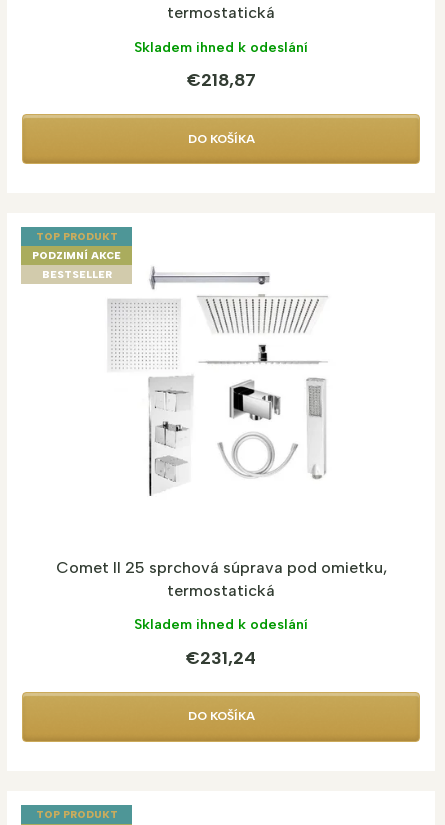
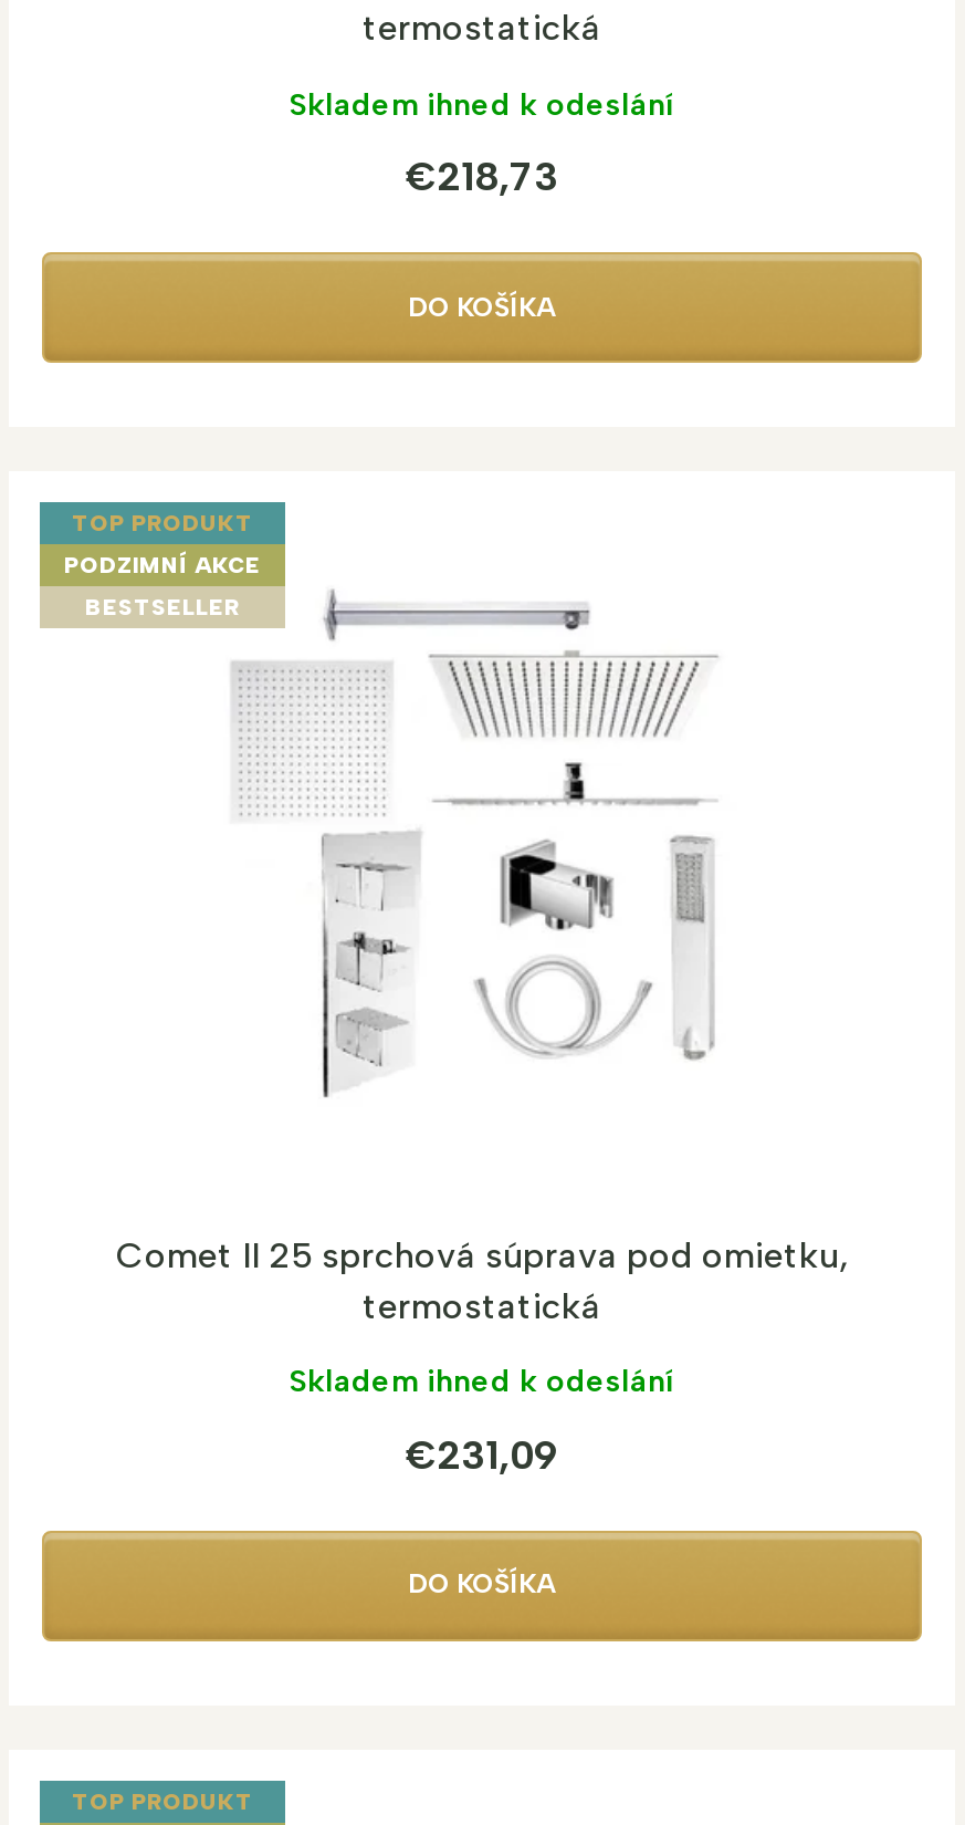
- €218,87
+ €218,73

- €231,24
+ €231,09
